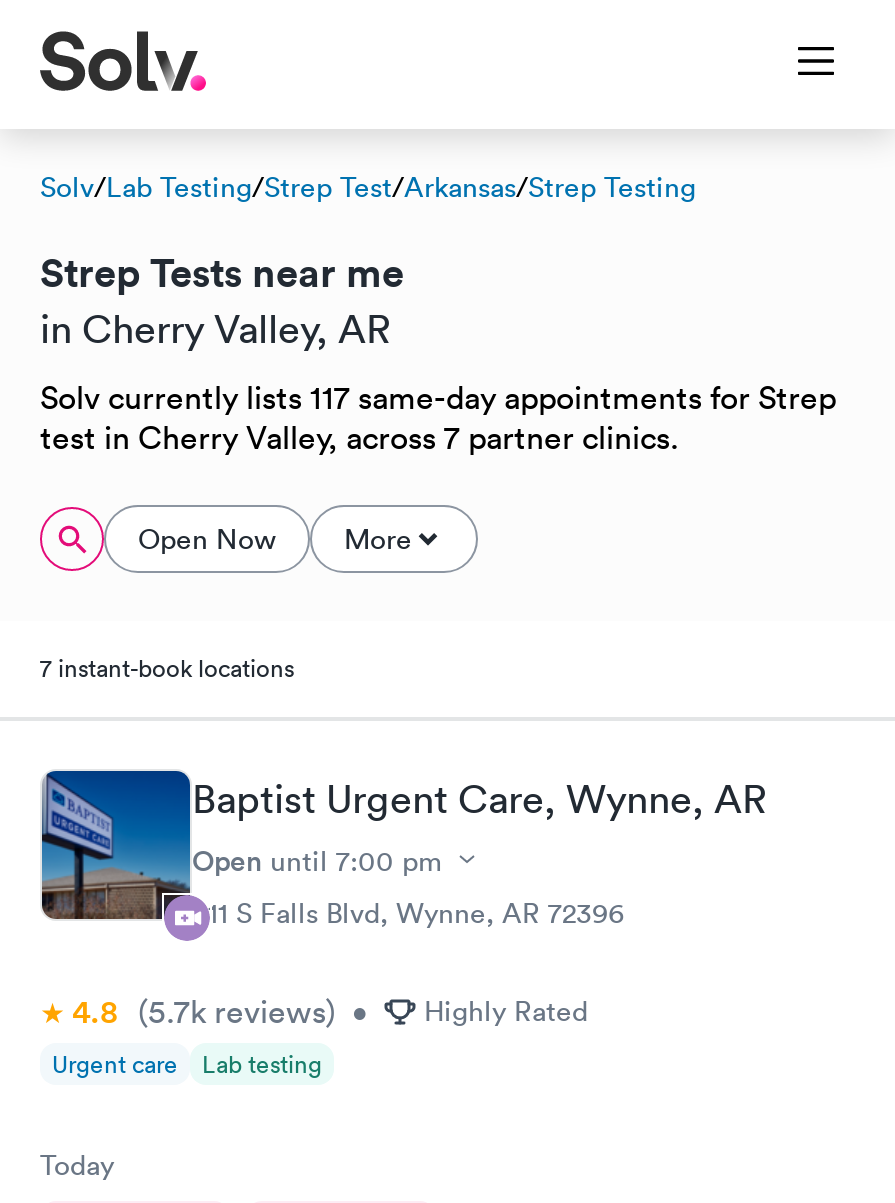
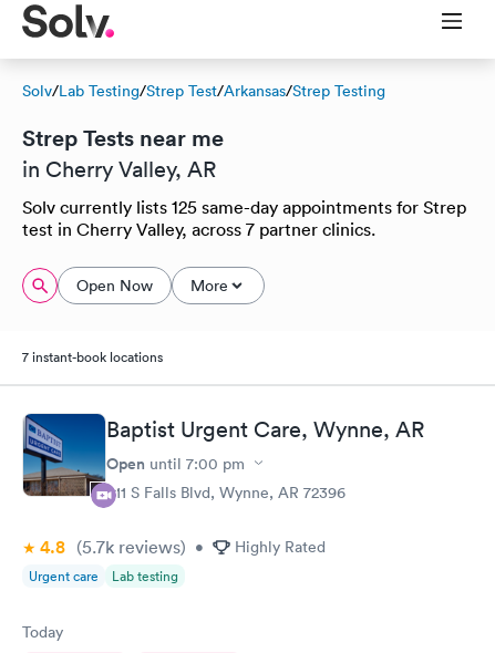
- Solv currently lists 117 same-day appointments for Strep
+ Solv currently lists 125 same-day appointments for Strep
